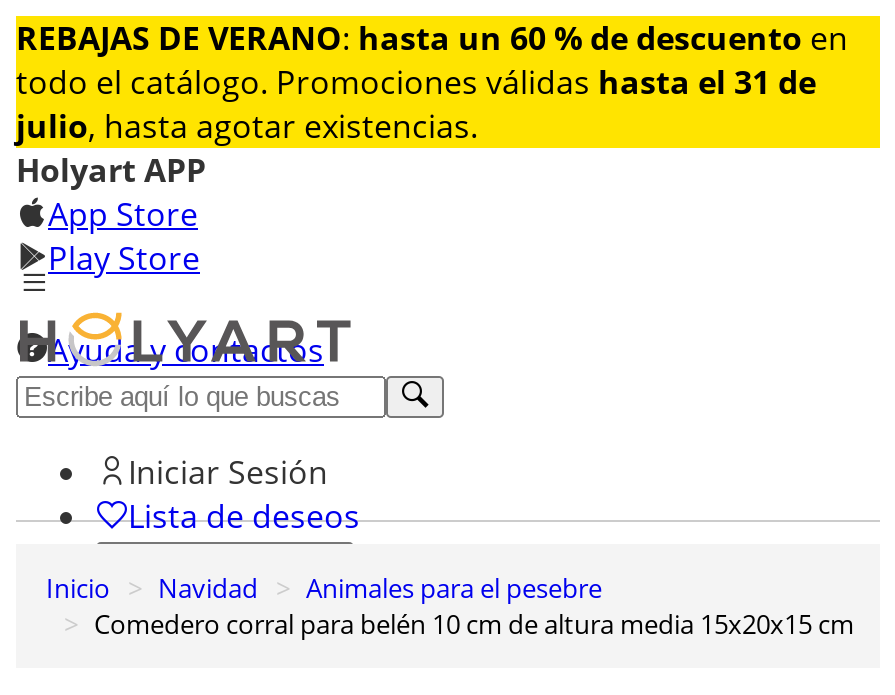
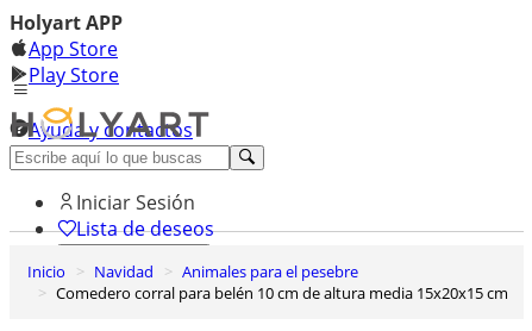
- [image]
- REBAJAS DE VERANO: hasta un 60 % de descuento en
- todo el catálogo. Promociones válidas hasta el 31 de
- julio, hasta agotar existencias.
